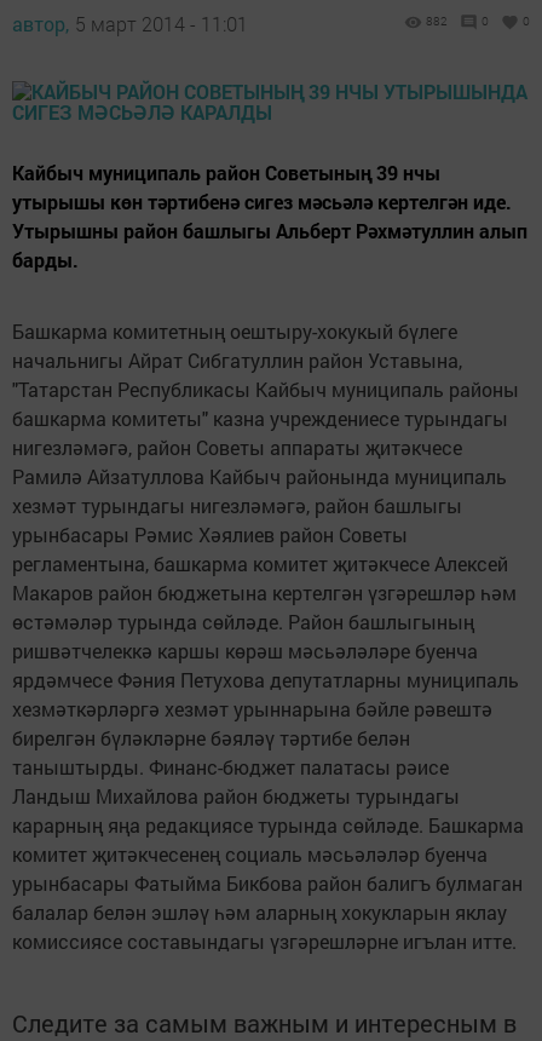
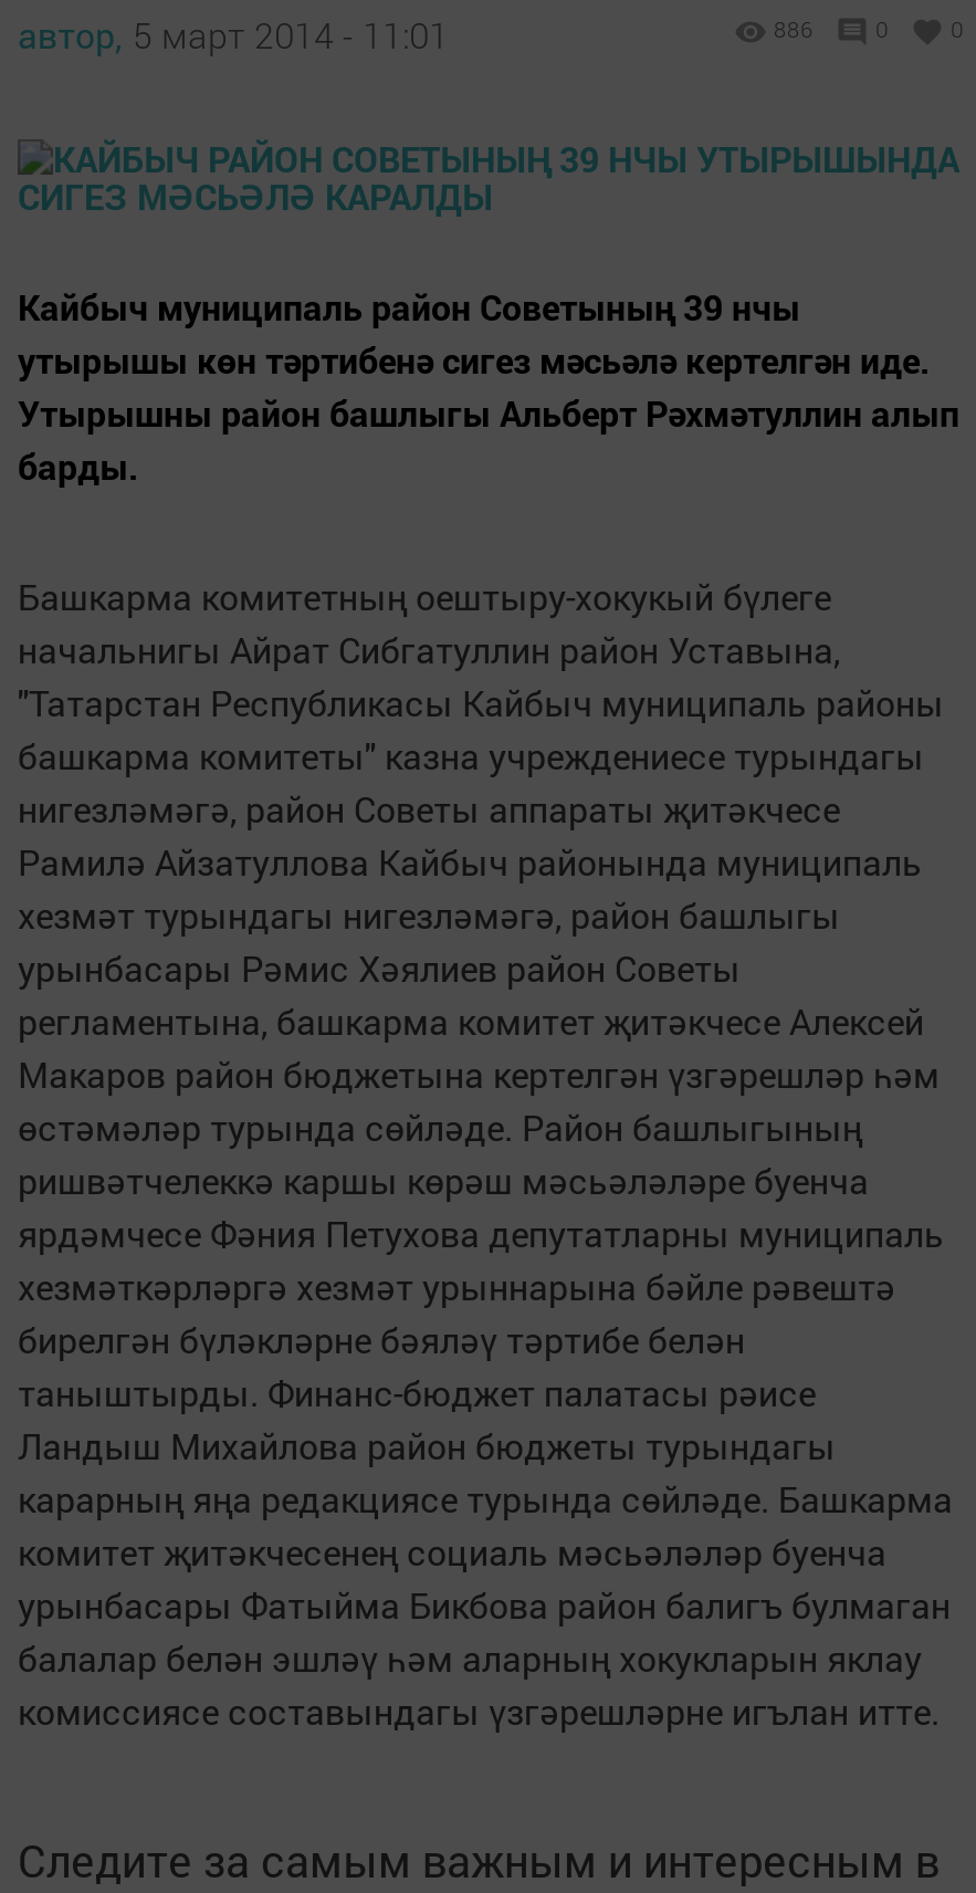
- 882
+ 886
